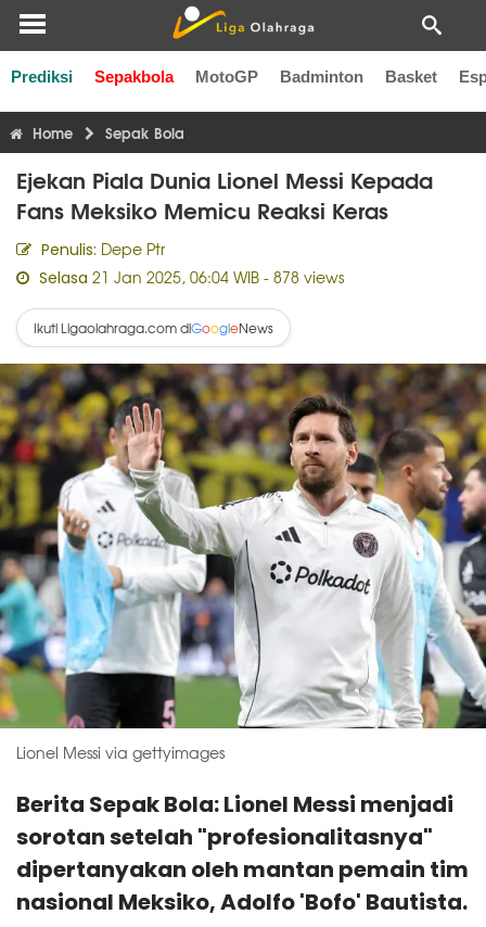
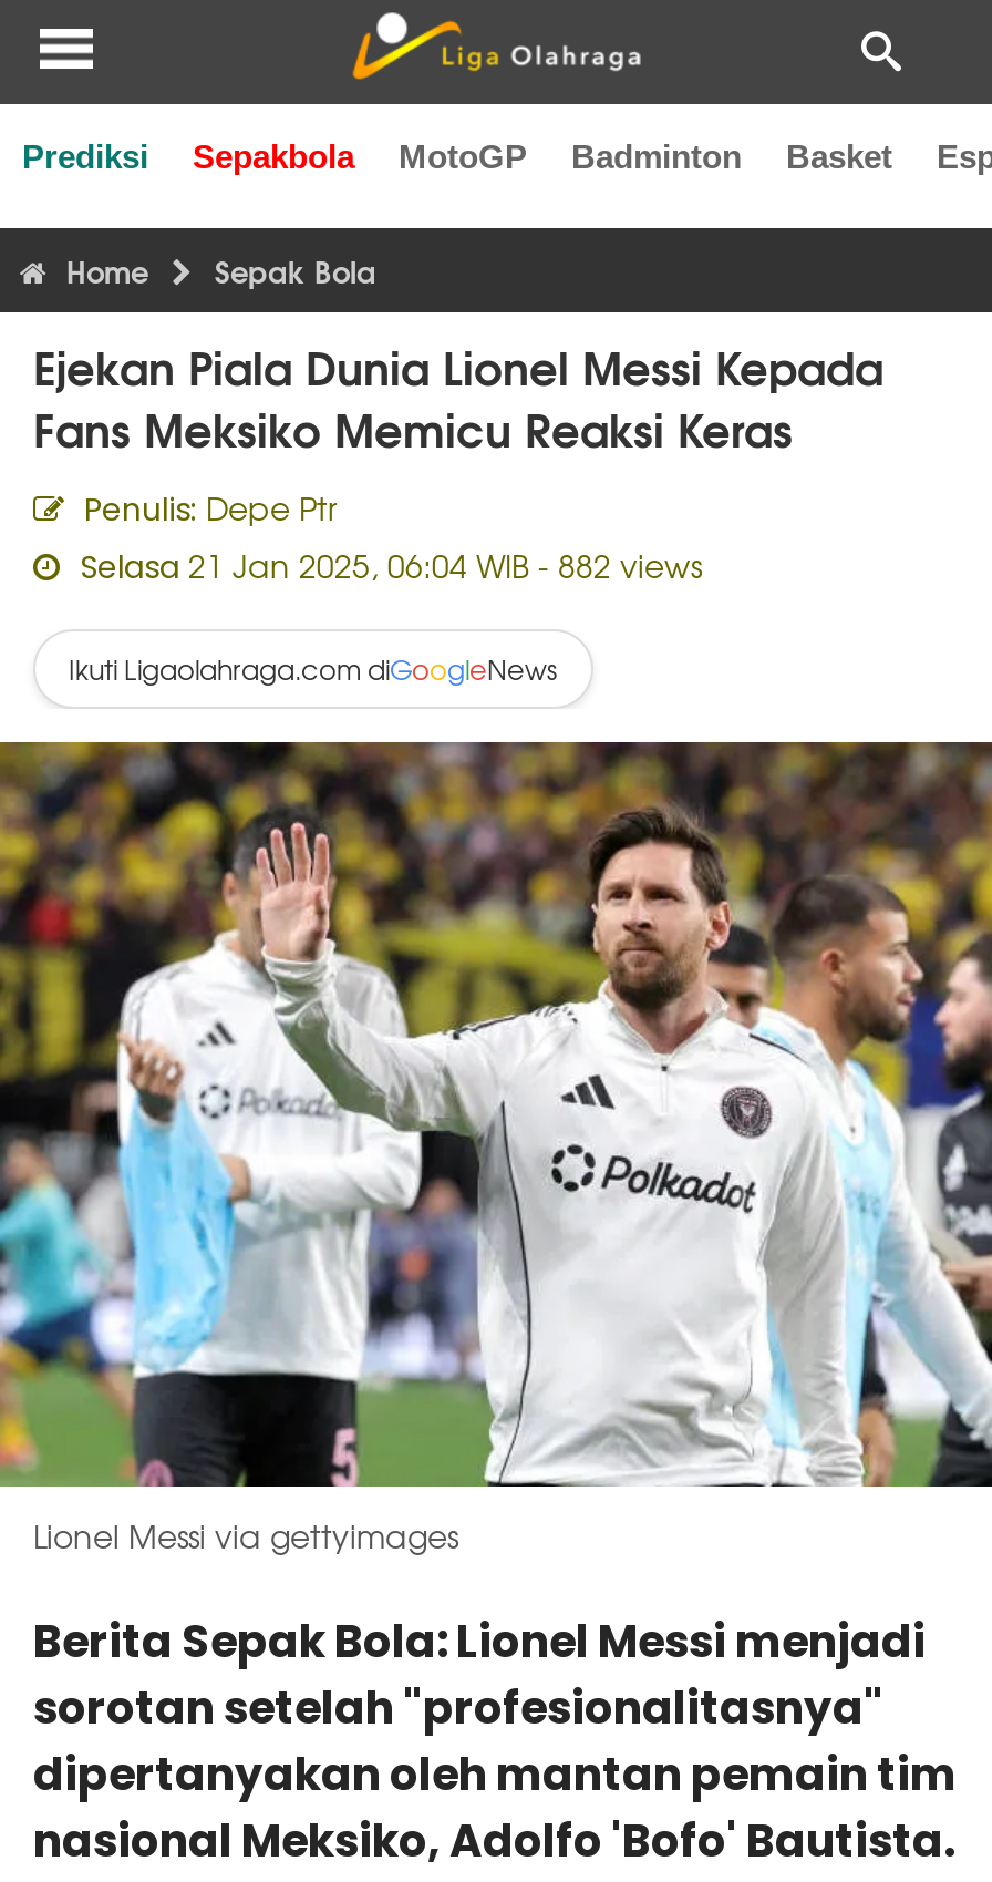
- Selasa 21 Jan 2025, 06:04 WIB - 878 views
+ Selasa 21 Jan 2025, 06:04 WIB - 882 views
